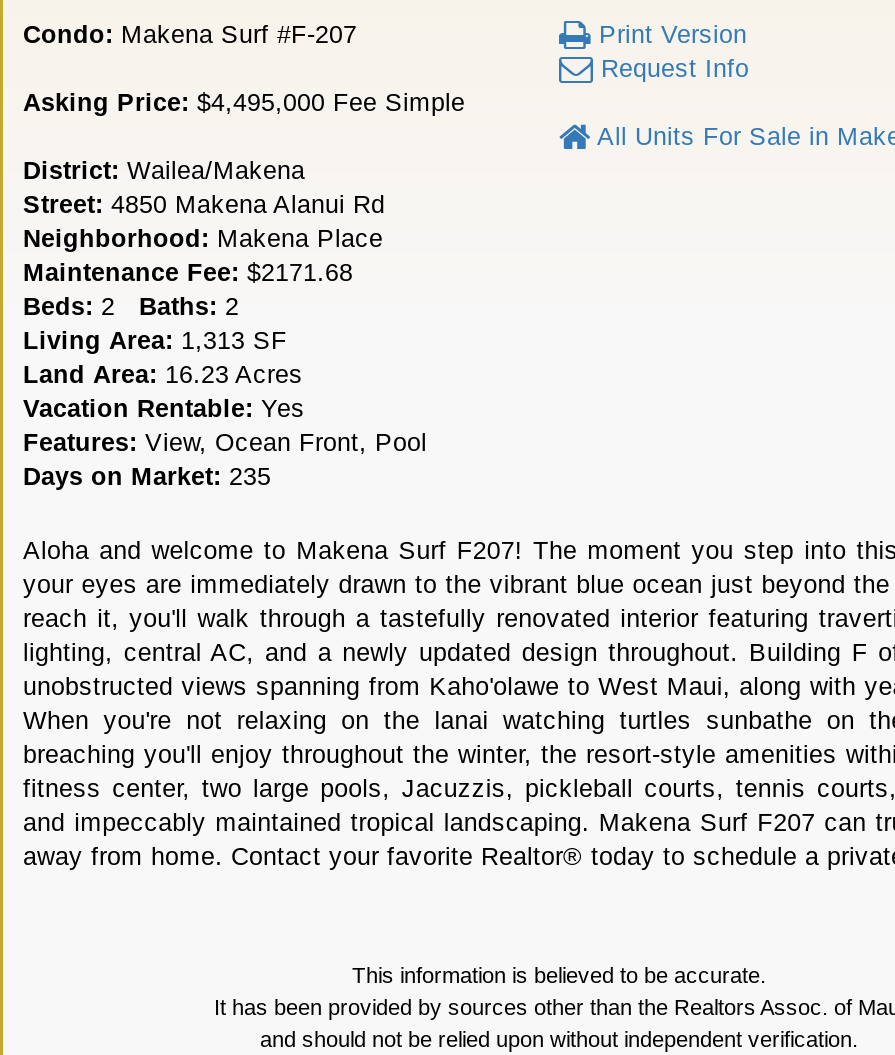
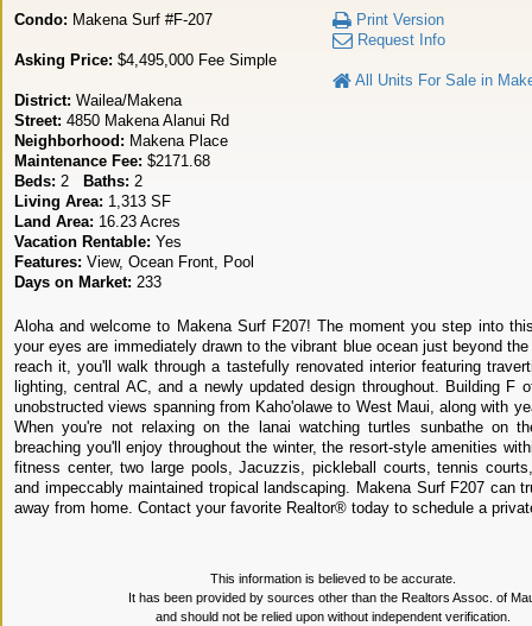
- Days on Market: 235
+ Days on Market: 233
